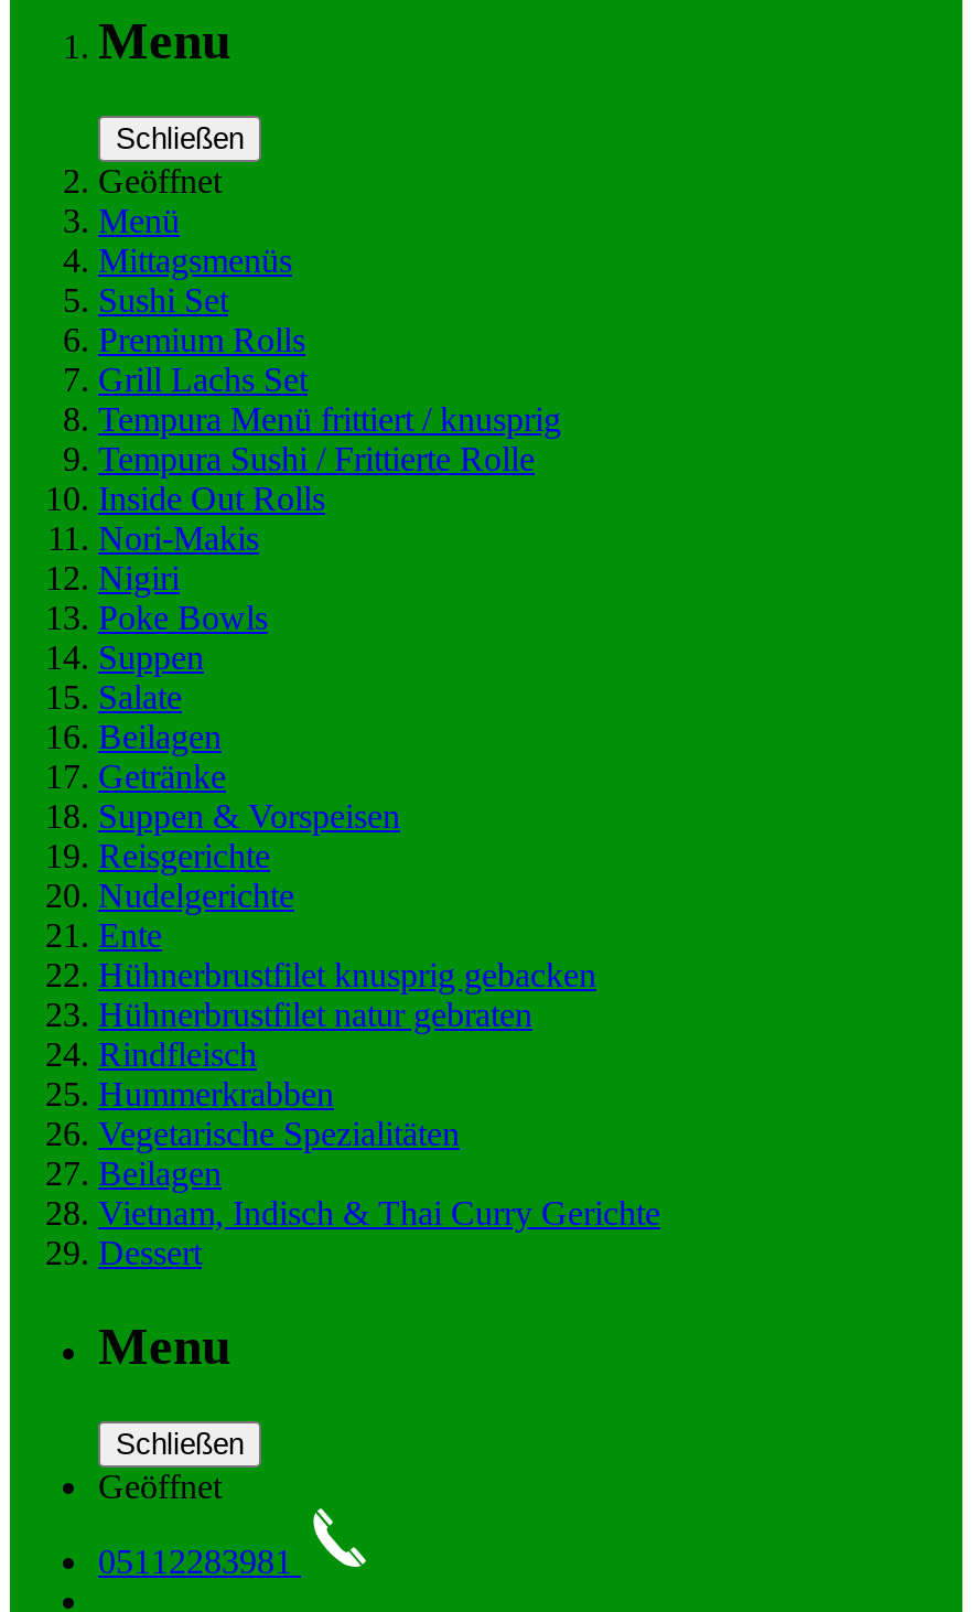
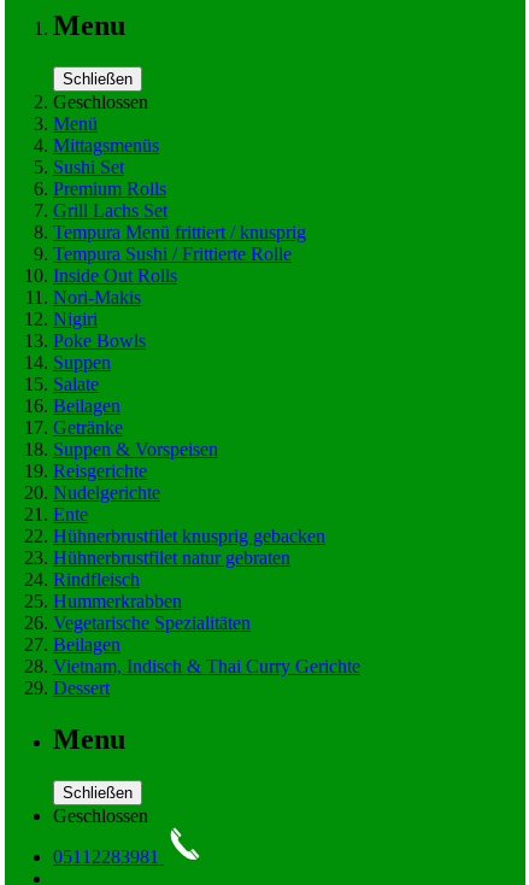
- Geöffnet
+ Geschlossen

- Geöffnet
+ Geschlossen
